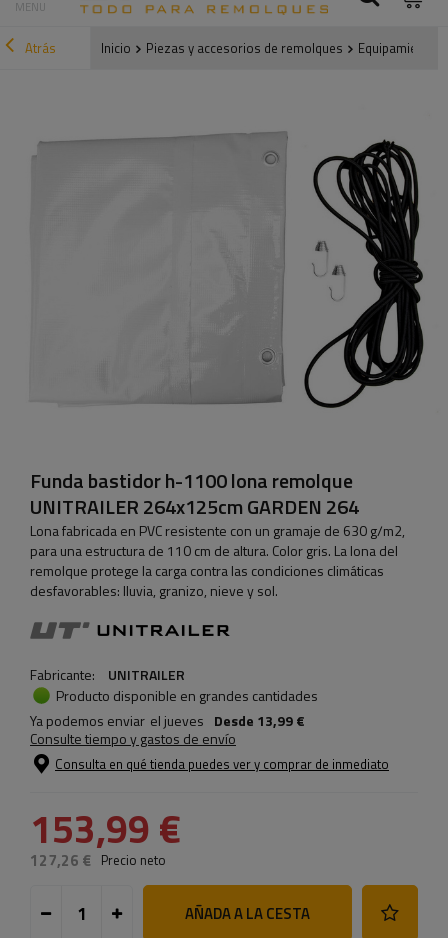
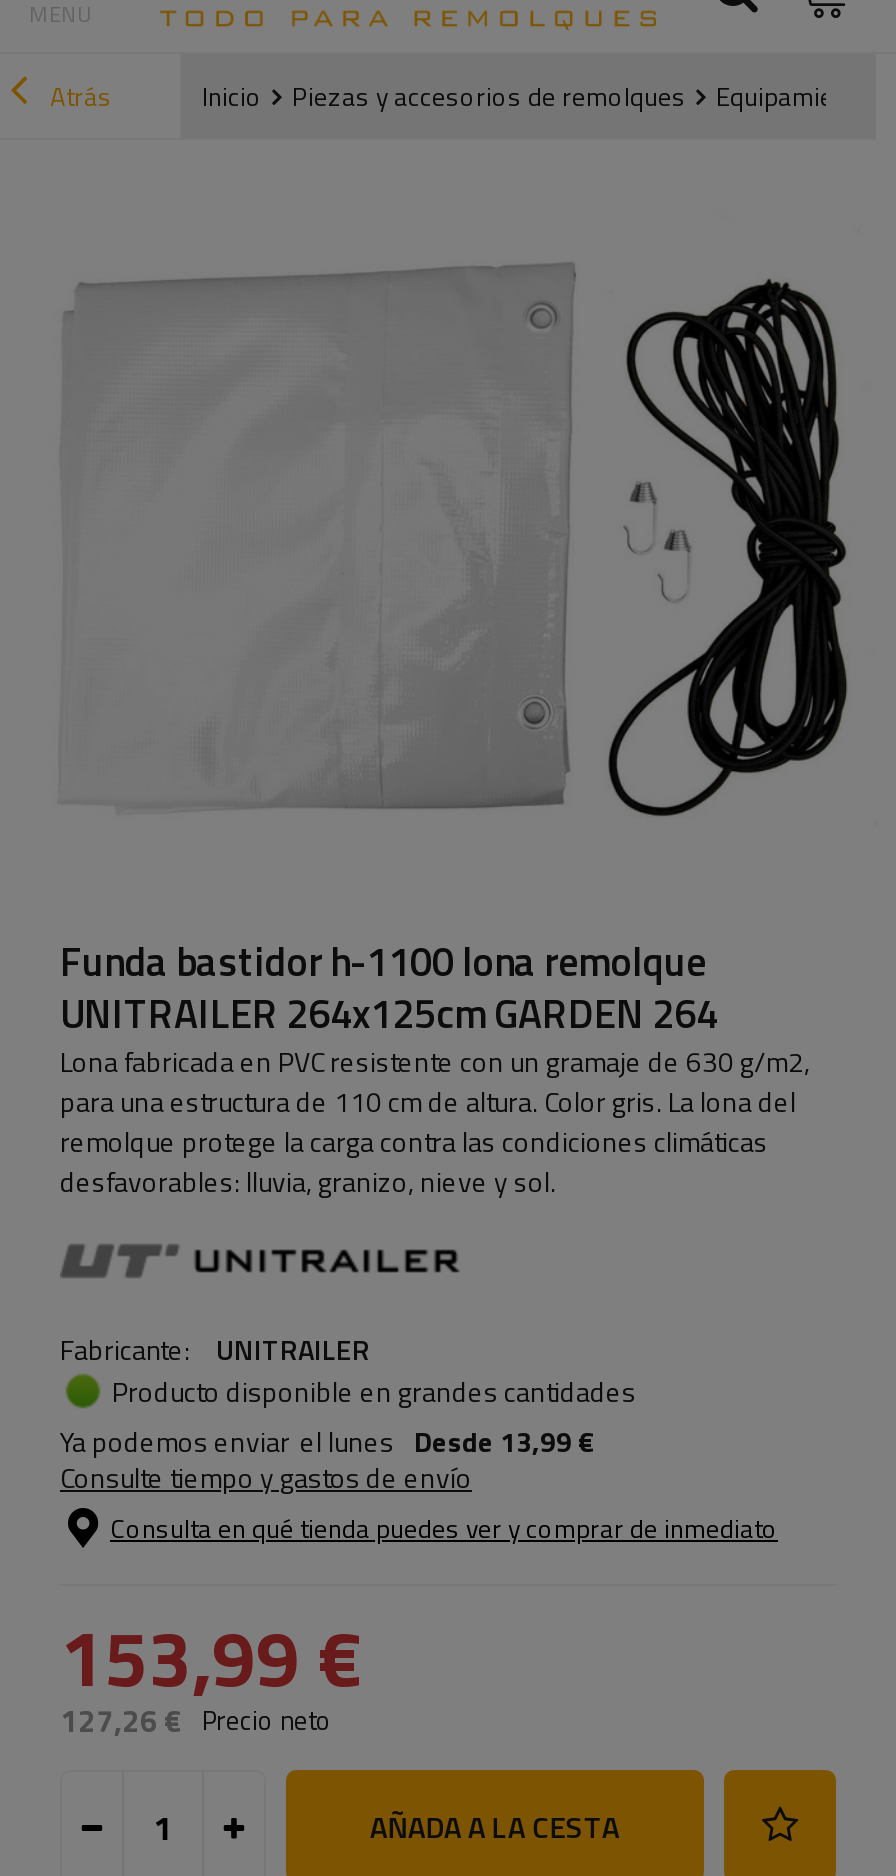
- Ya podemos enviar el jueves Desde 13,99 €
+ Ya podemos enviar el lunes Desde 13,99 €
